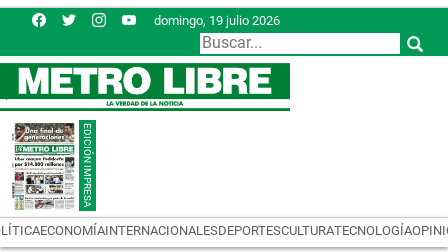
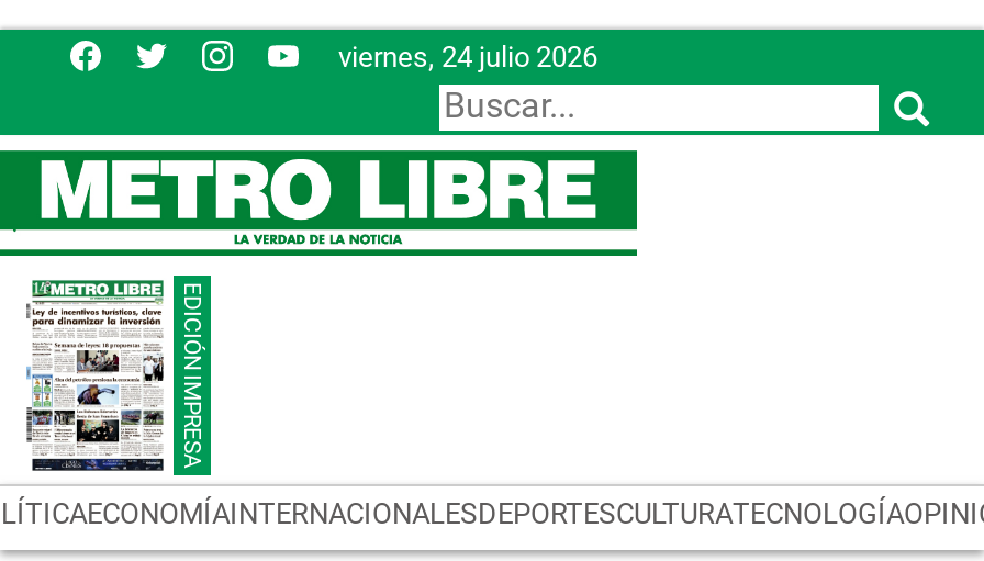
- domingo, 19 julio 2026
+ viernes, 24 julio 2026

- [image]
+ [image]
